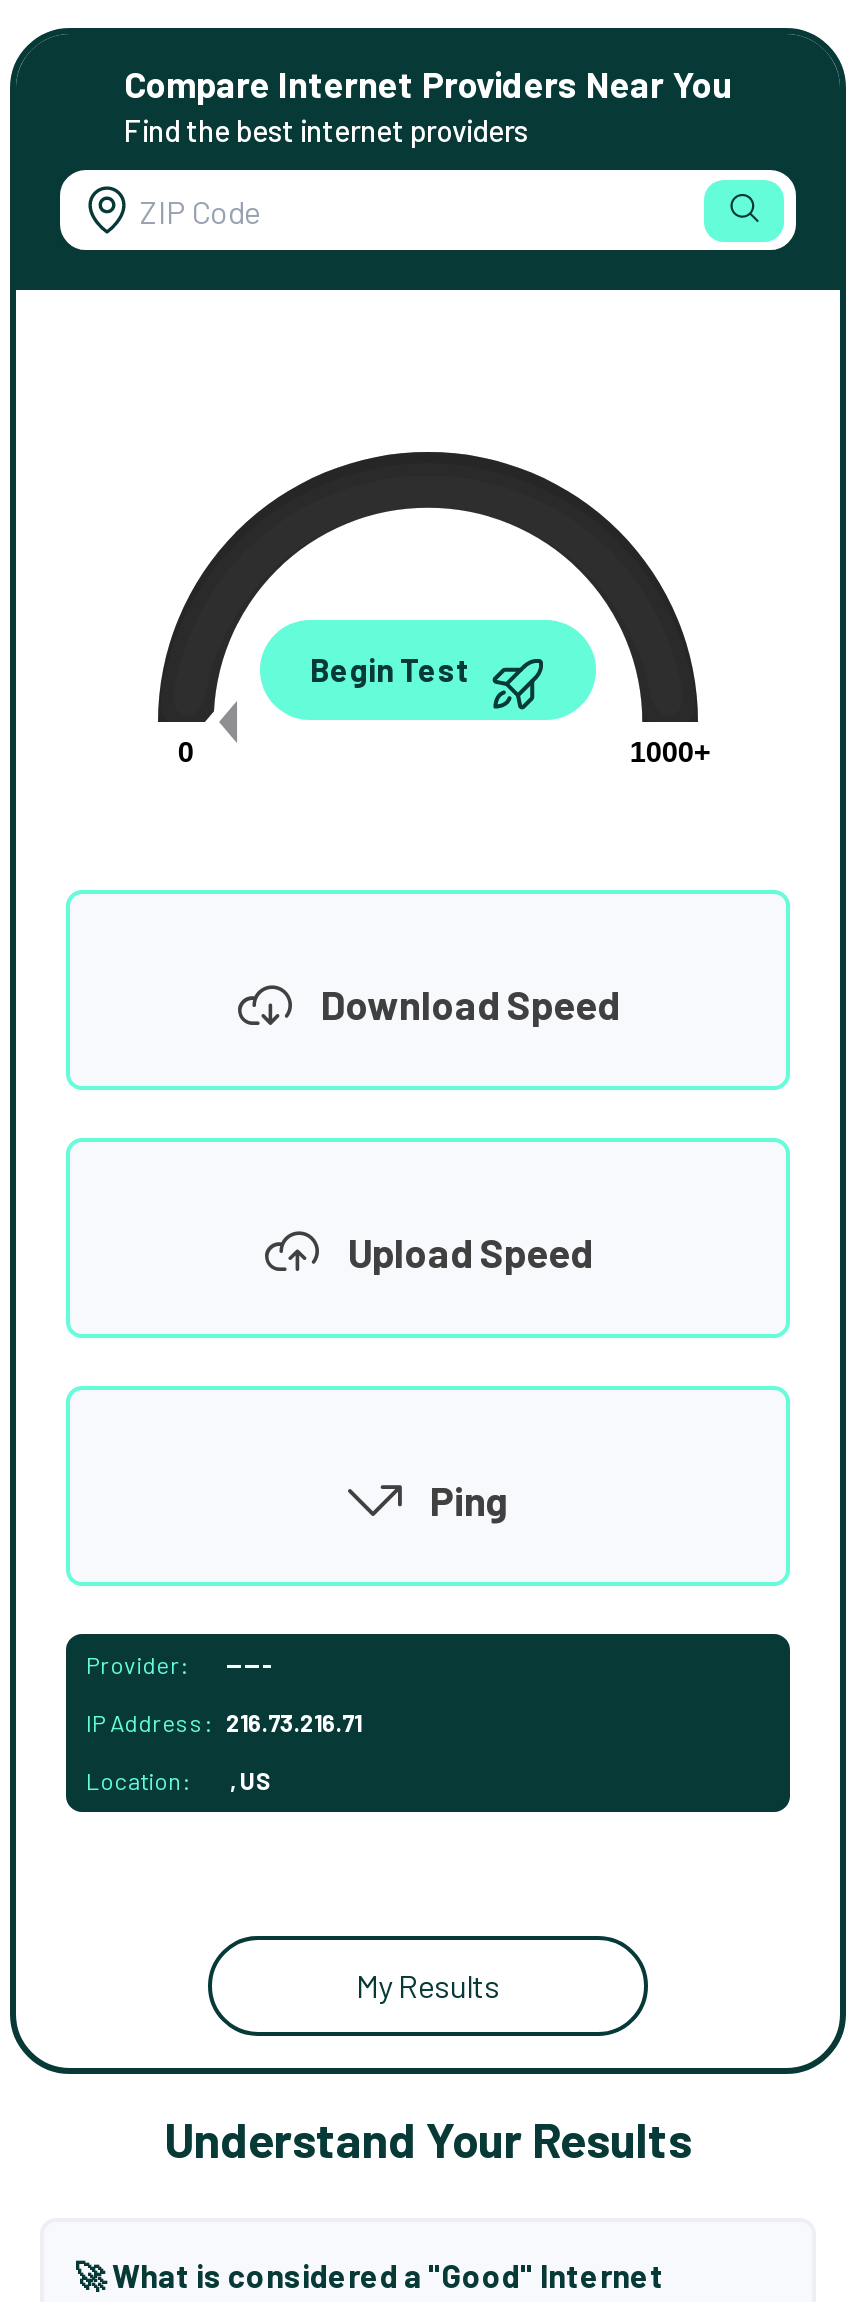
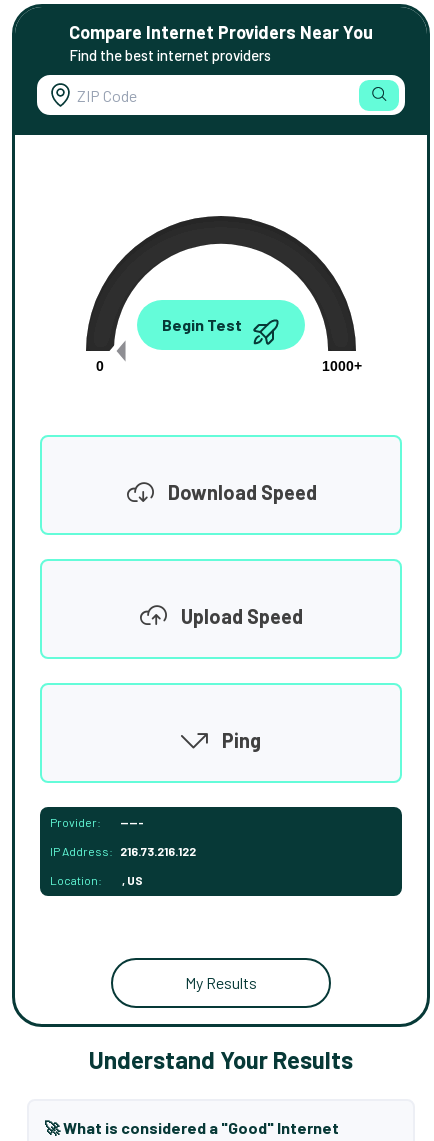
- IP Address: 216.73.216.71
+ IP Address: 216.73.216.122
